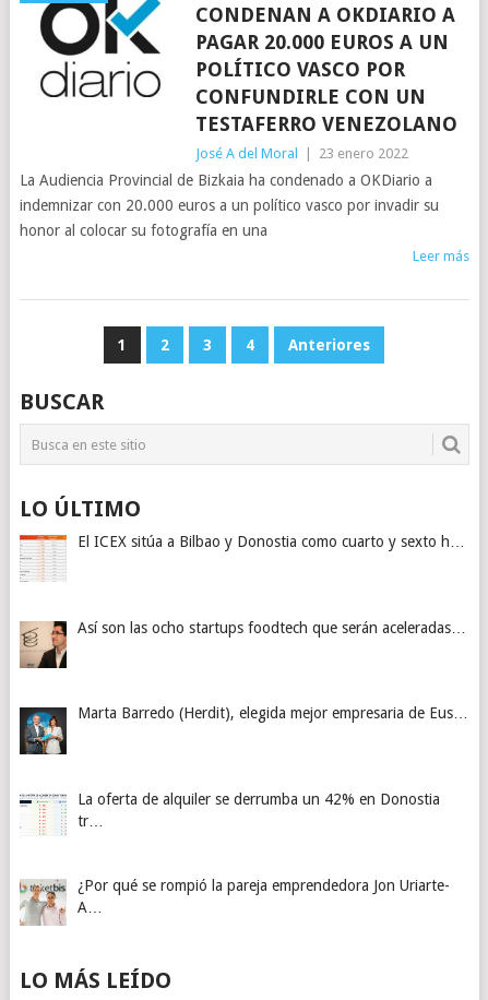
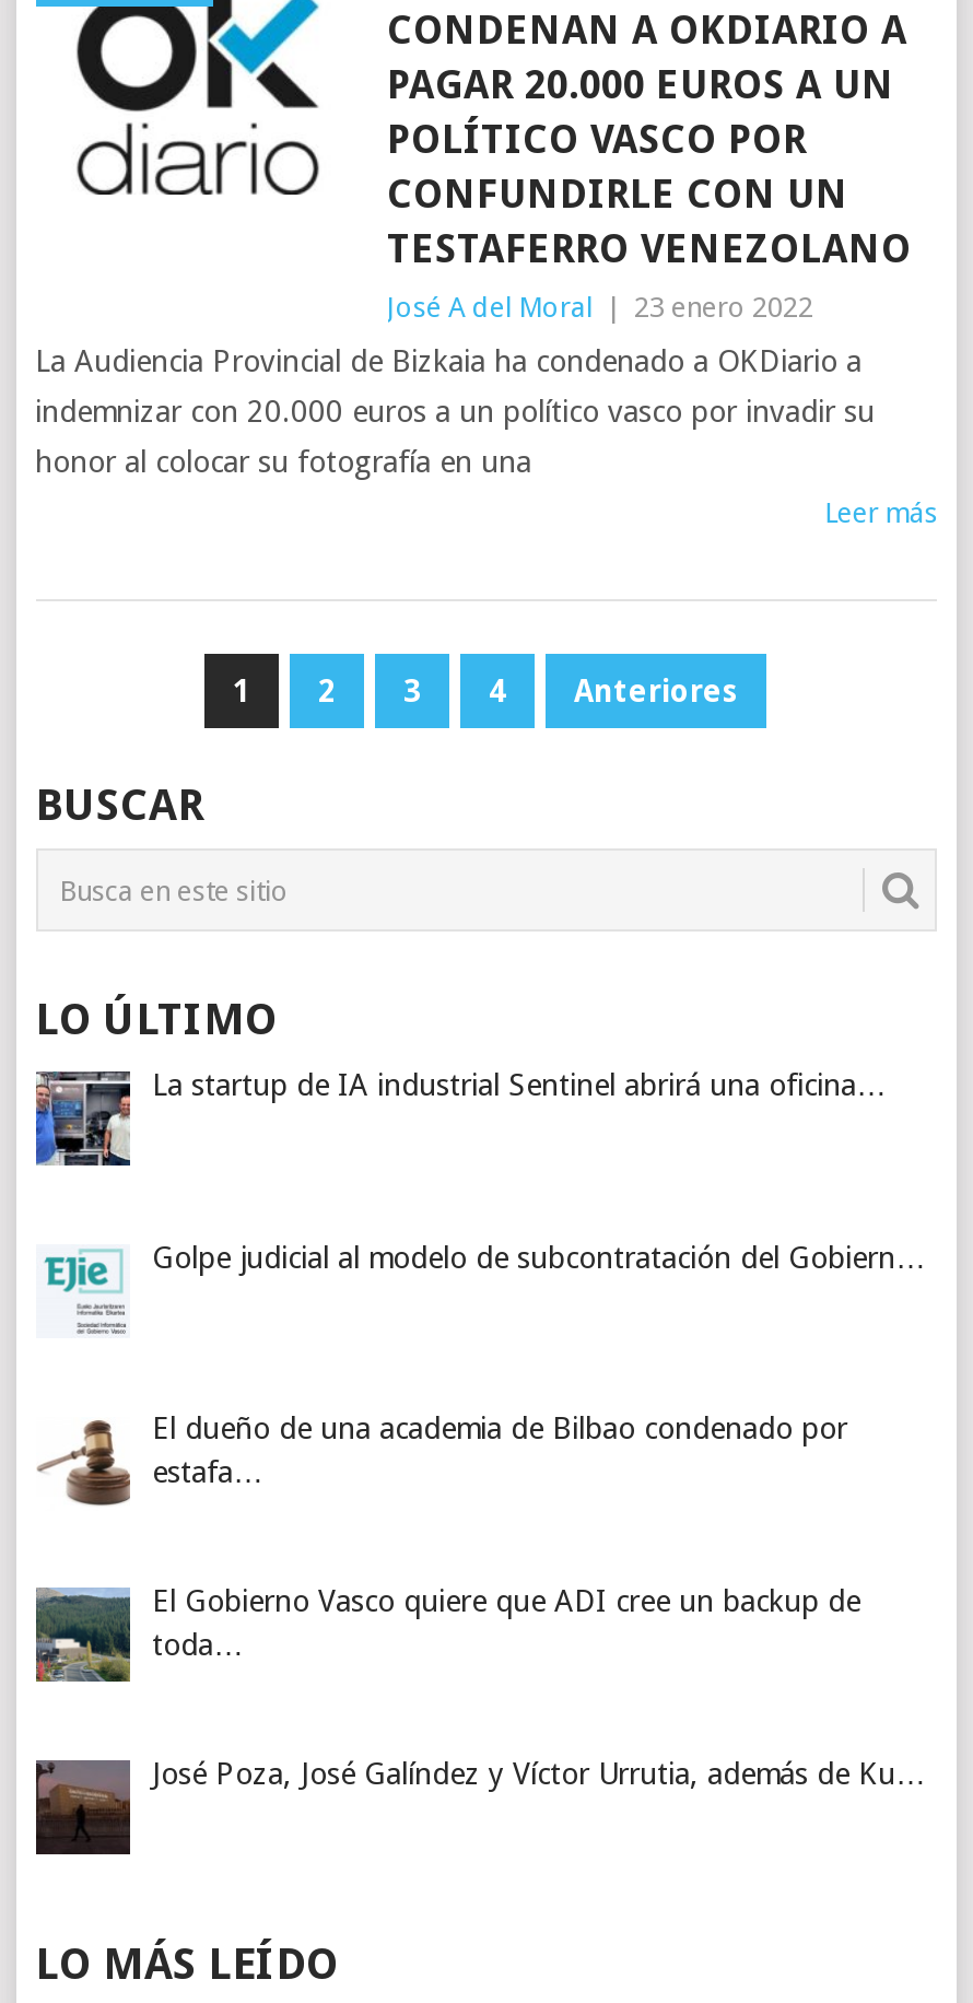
- [image]
- El ICEX sitúa a Bilbao y Donostia como cuarto y sexto h…
+ [image]
+ La startup de IA industrial Sentinel abrirá una oficina…

- [image]
- Así son las ocho startups foodtech que serán aceleradas…
+ [image]
+ Golpe judicial al modelo de subcontratación del Gobiern…

- [image]
- Marta Barredo (Herdit), elegida mejor empresaria de Eus…
+ [image]
+ El dueño de una academia de Bilbao condenado por
+ estafa…

- [image]
- La oferta de alquiler se derrumba un 42% en Donostia
- tr…
+ [image]
+ El Gobierno Vasco quiere que ADI cree un backup de
+ toda…

- [image]
- ¿Por qué se rompió la pareja emprendedora Jon Uriarte-
- A…
+ [image]
+ José Poza, José Galíndez y Víctor Urrutia, además de Ku…
